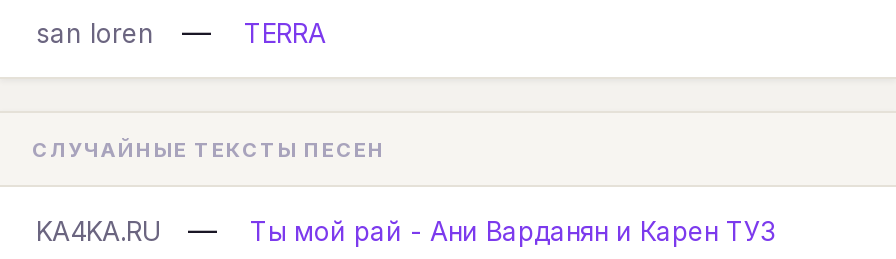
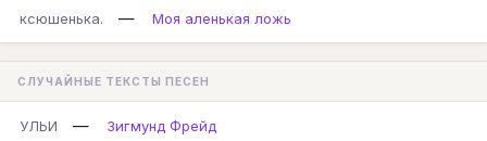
- san loren
+ ксюшенька.

- TERRA
+ Моя аленькая ложь

- KA4KA.RU
+ УЛЬИ

- Ты мой рай - Ани Варданян и Карен ТУЗ
+ Зигмунд Фрейд
